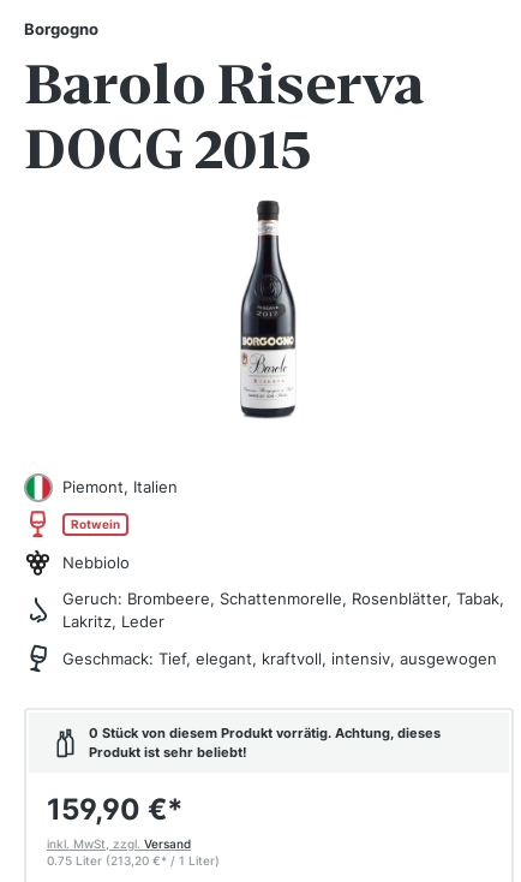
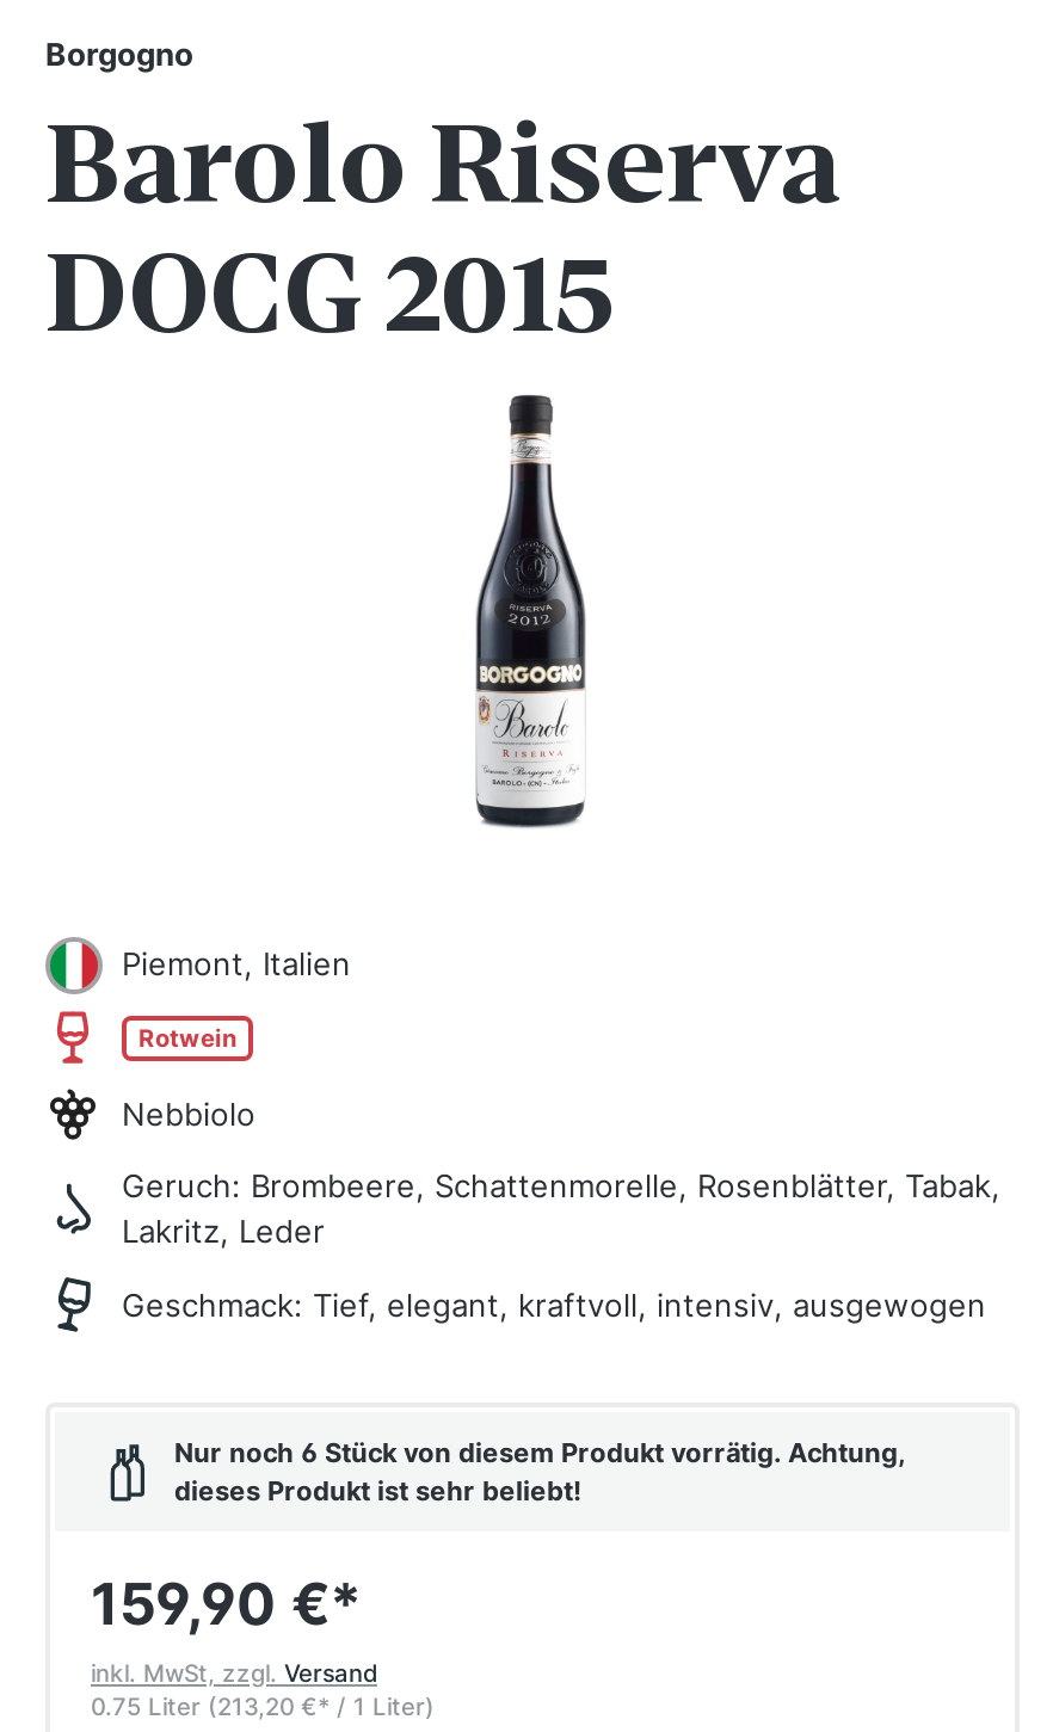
- 0 Stück von diesem Produkt vorrätig. Achtung, dieses
- Produkt ist sehr beliebt!
+ Nur noch 6 Stück von diesem Produkt vorrätig. Achtung,
+ dieses Produkt ist sehr beliebt!
